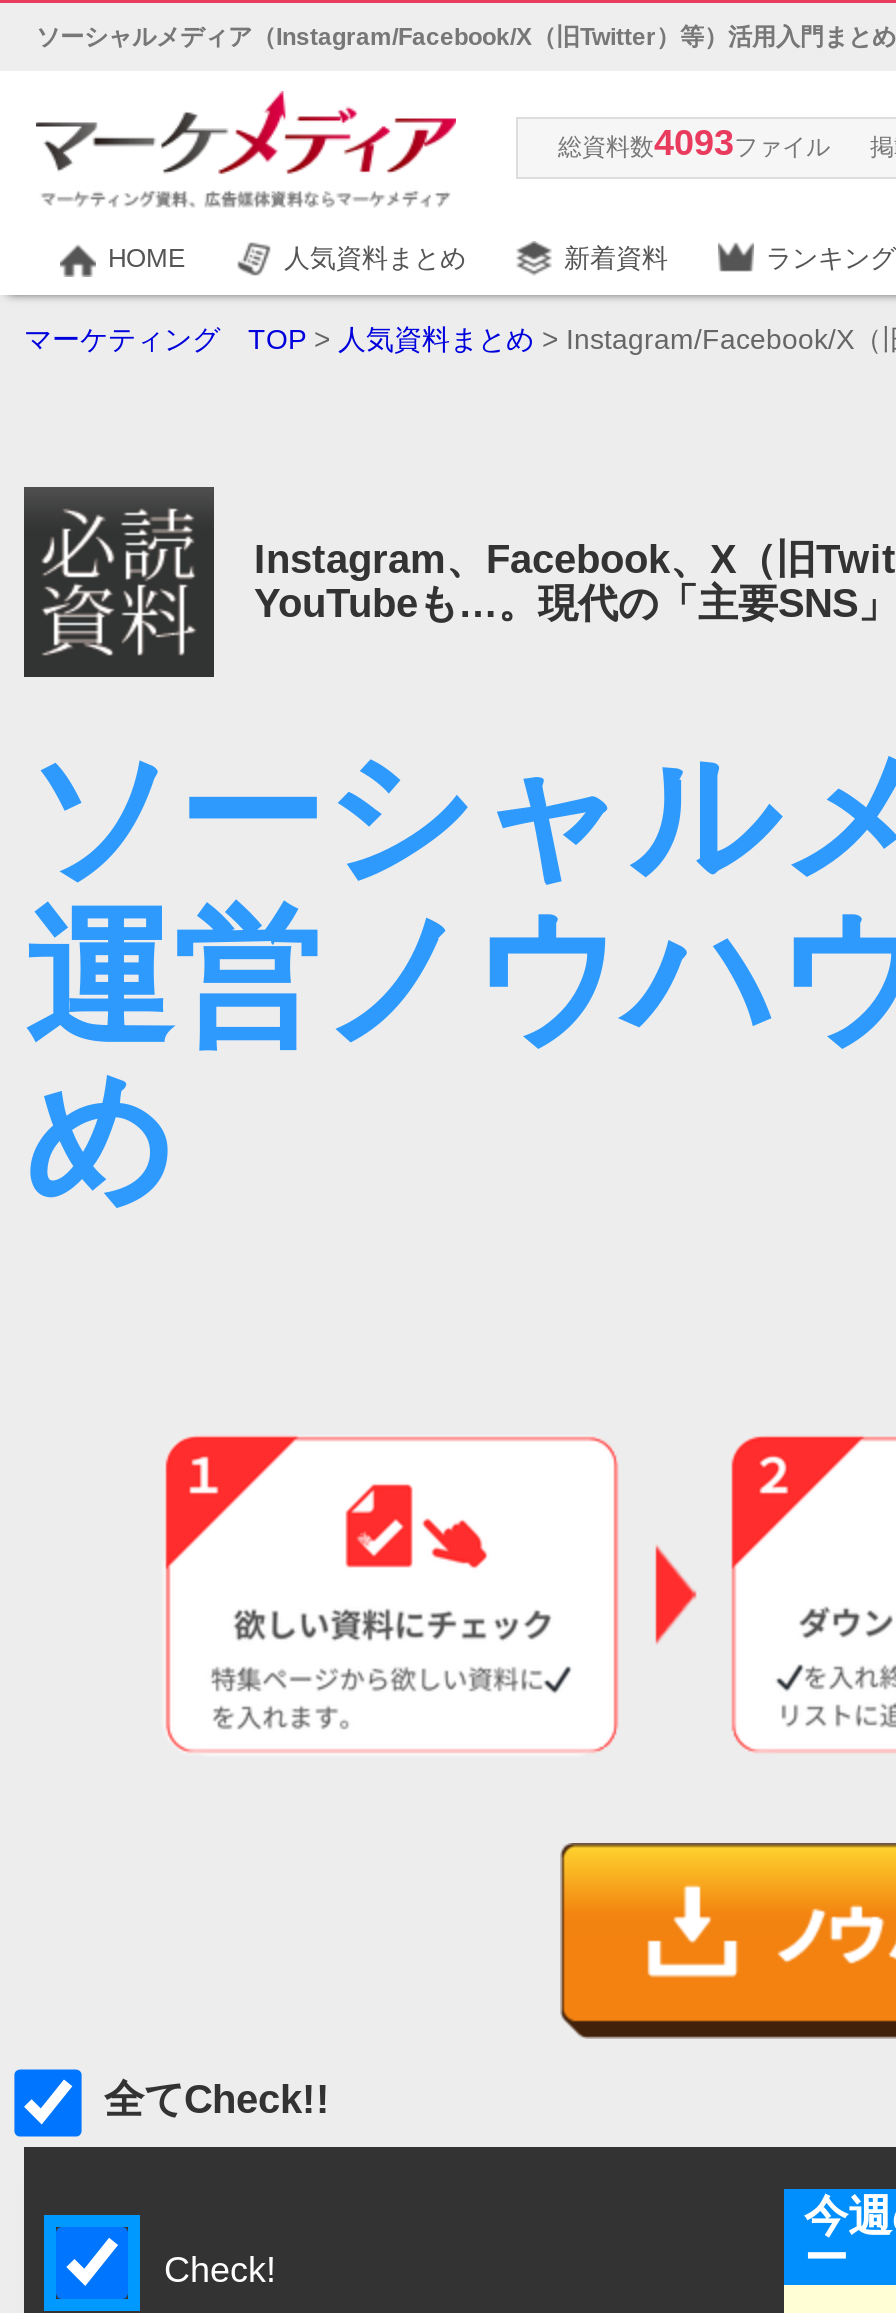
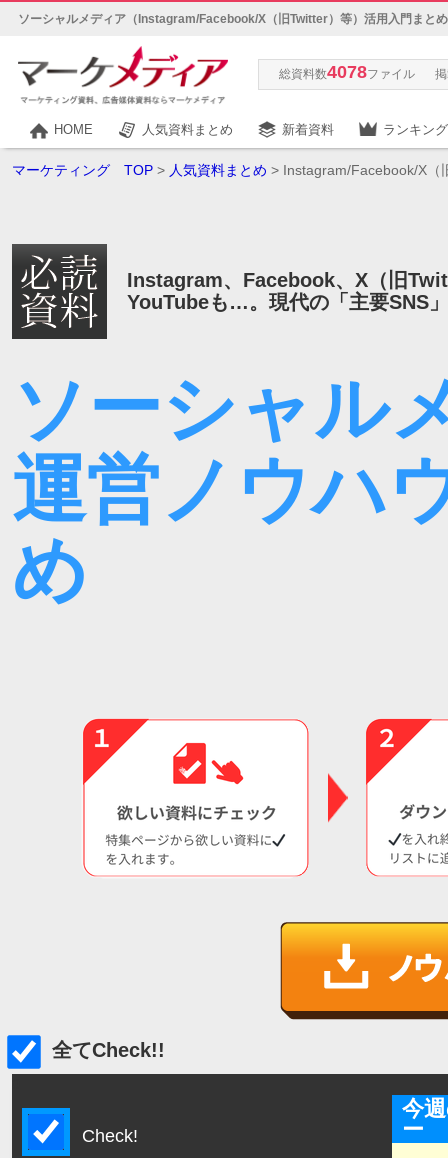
- 総資料数4093ファイル
+ 総資料数4078ファイル
